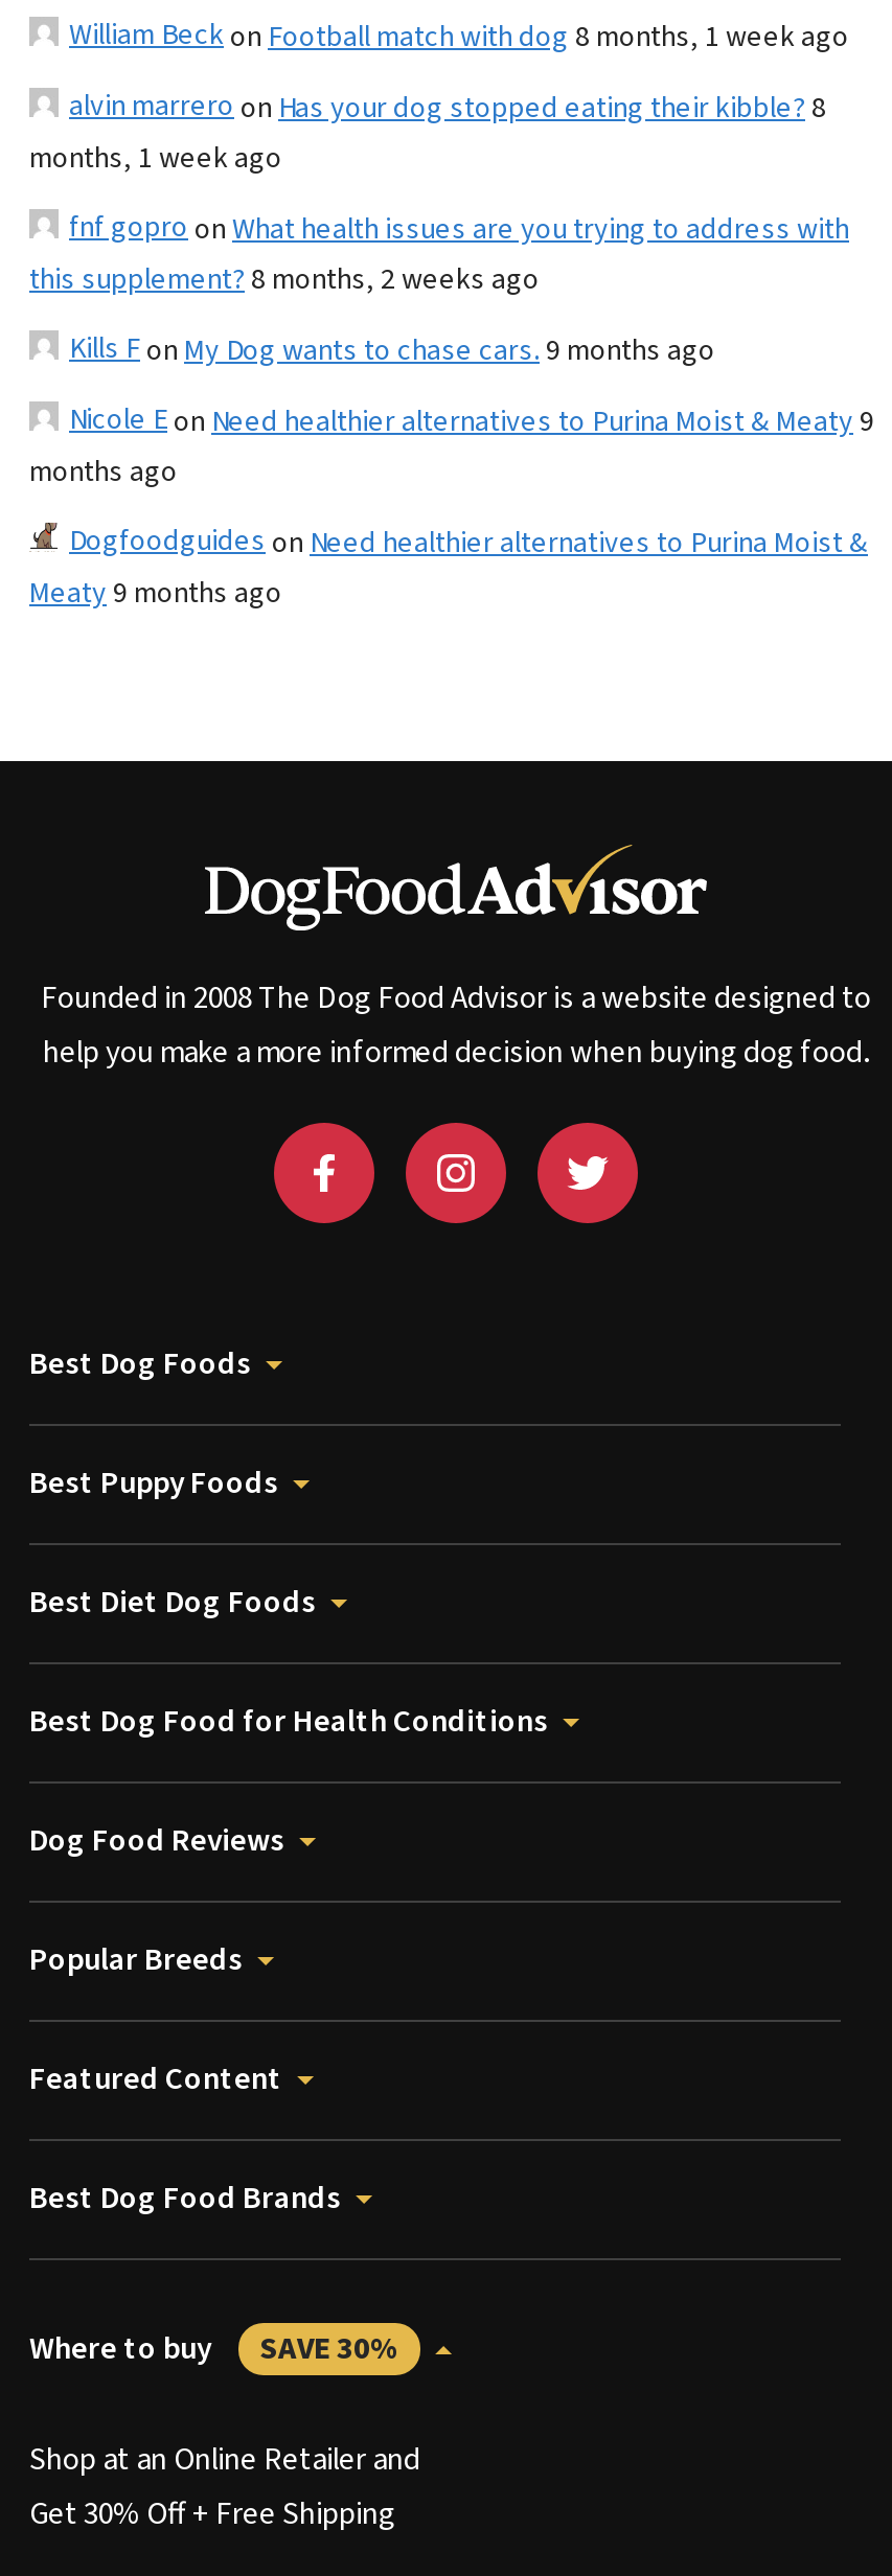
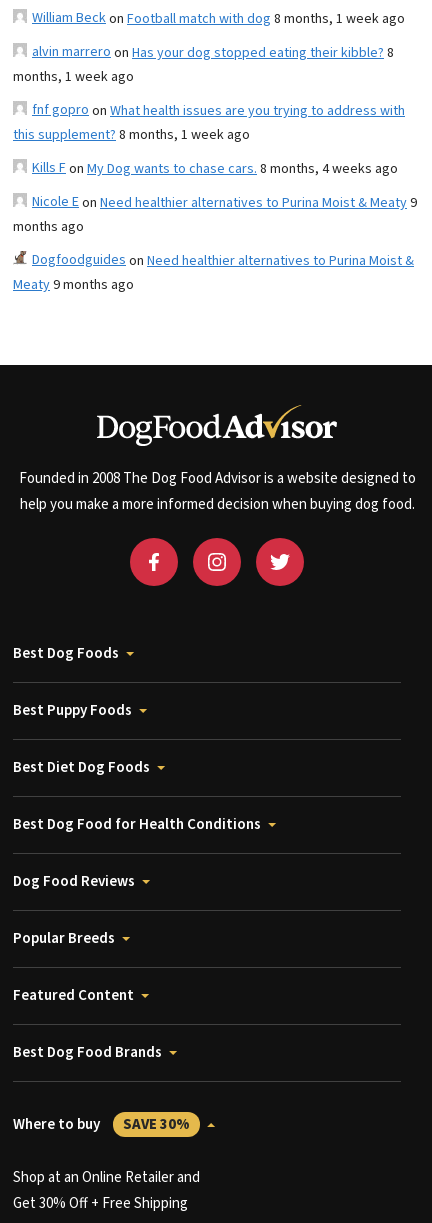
- this supplement? 8 months, 2 weeks ago
+ this supplement? 8 months, 1 week ago

- Kills Fon My Dog wants to chase cars. 9 months ago
+ Kills Fon My Dog wants to chase cars. 8 months, 4 weeks ago
